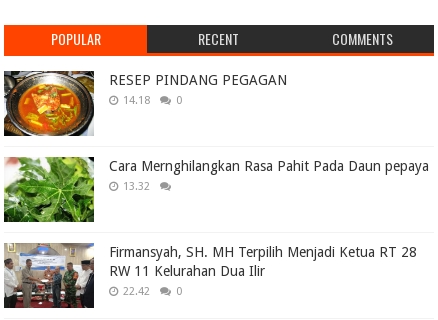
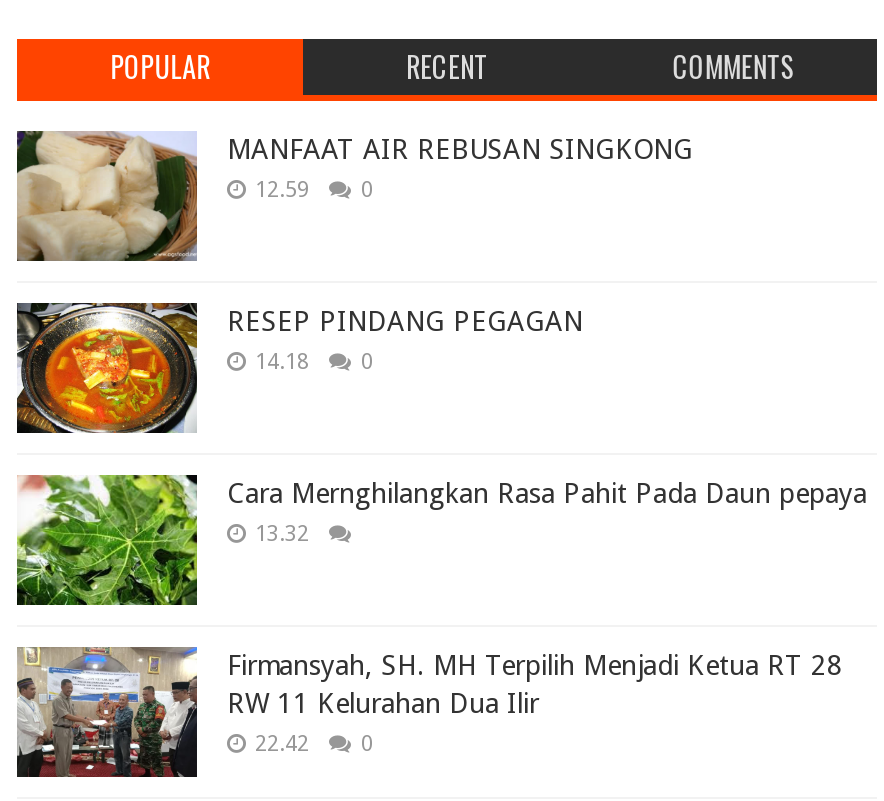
+ [image]
+ MANFAAT AIR REBUSAN SINGKONG
+ 12.59
+ 0
